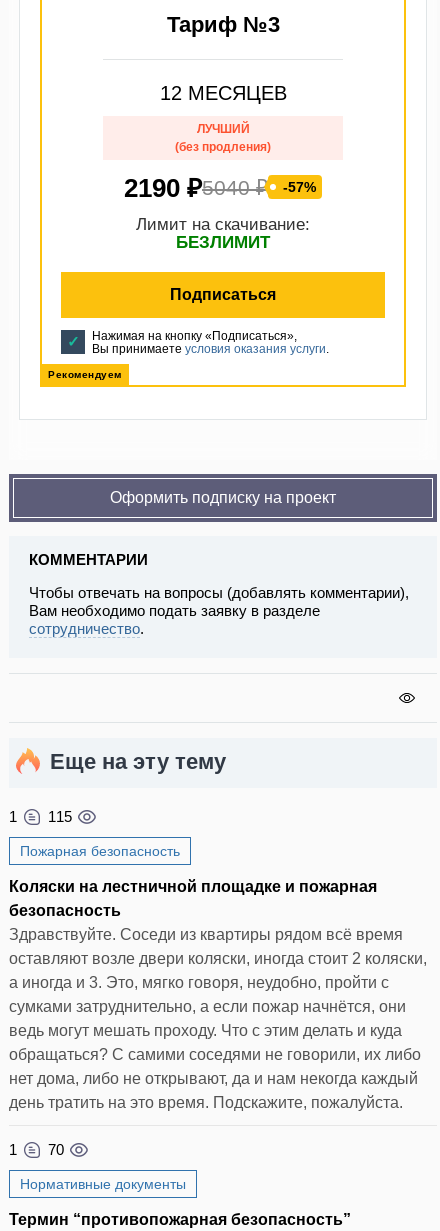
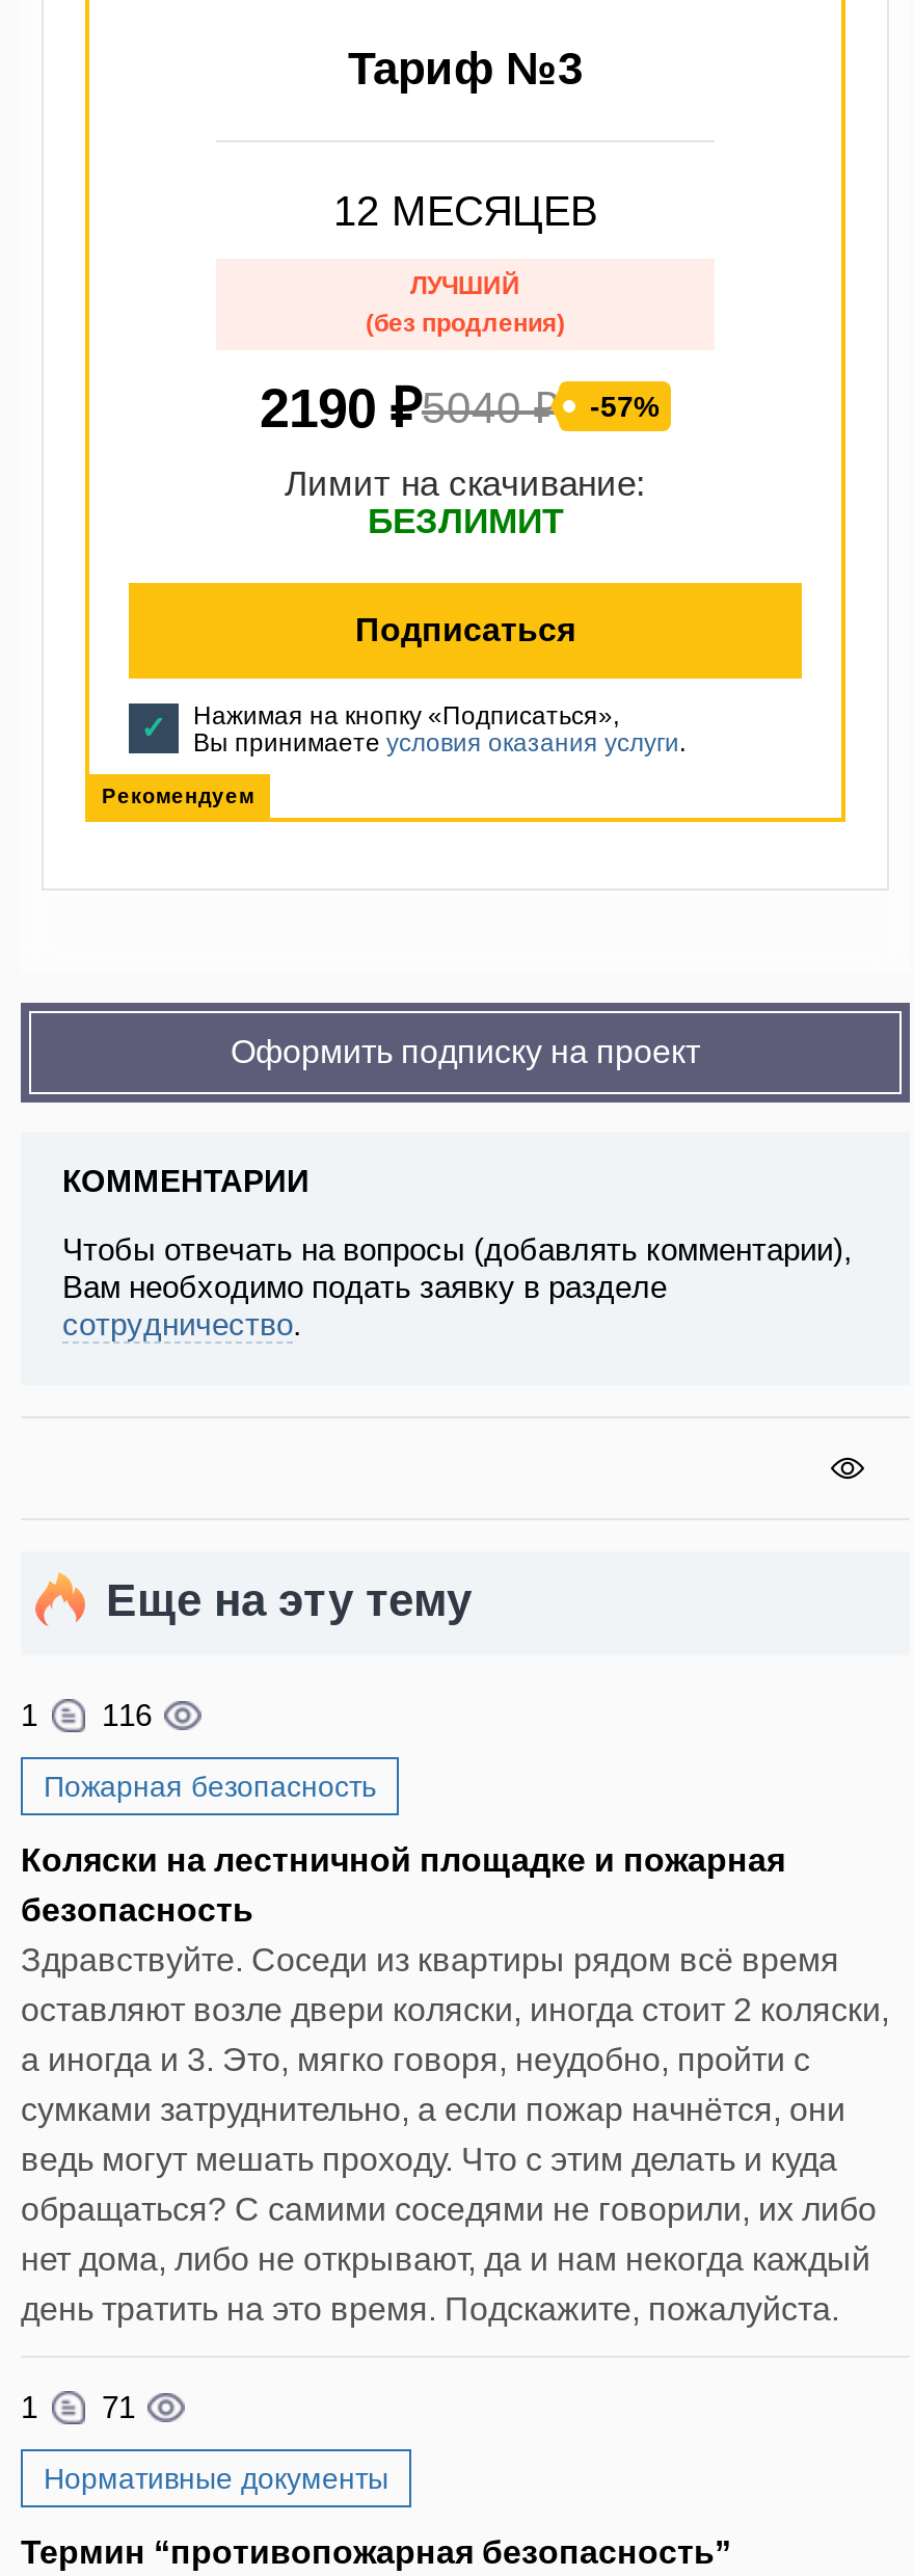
- 1 115
+ 1 116

- 1 70
+ 1 71
